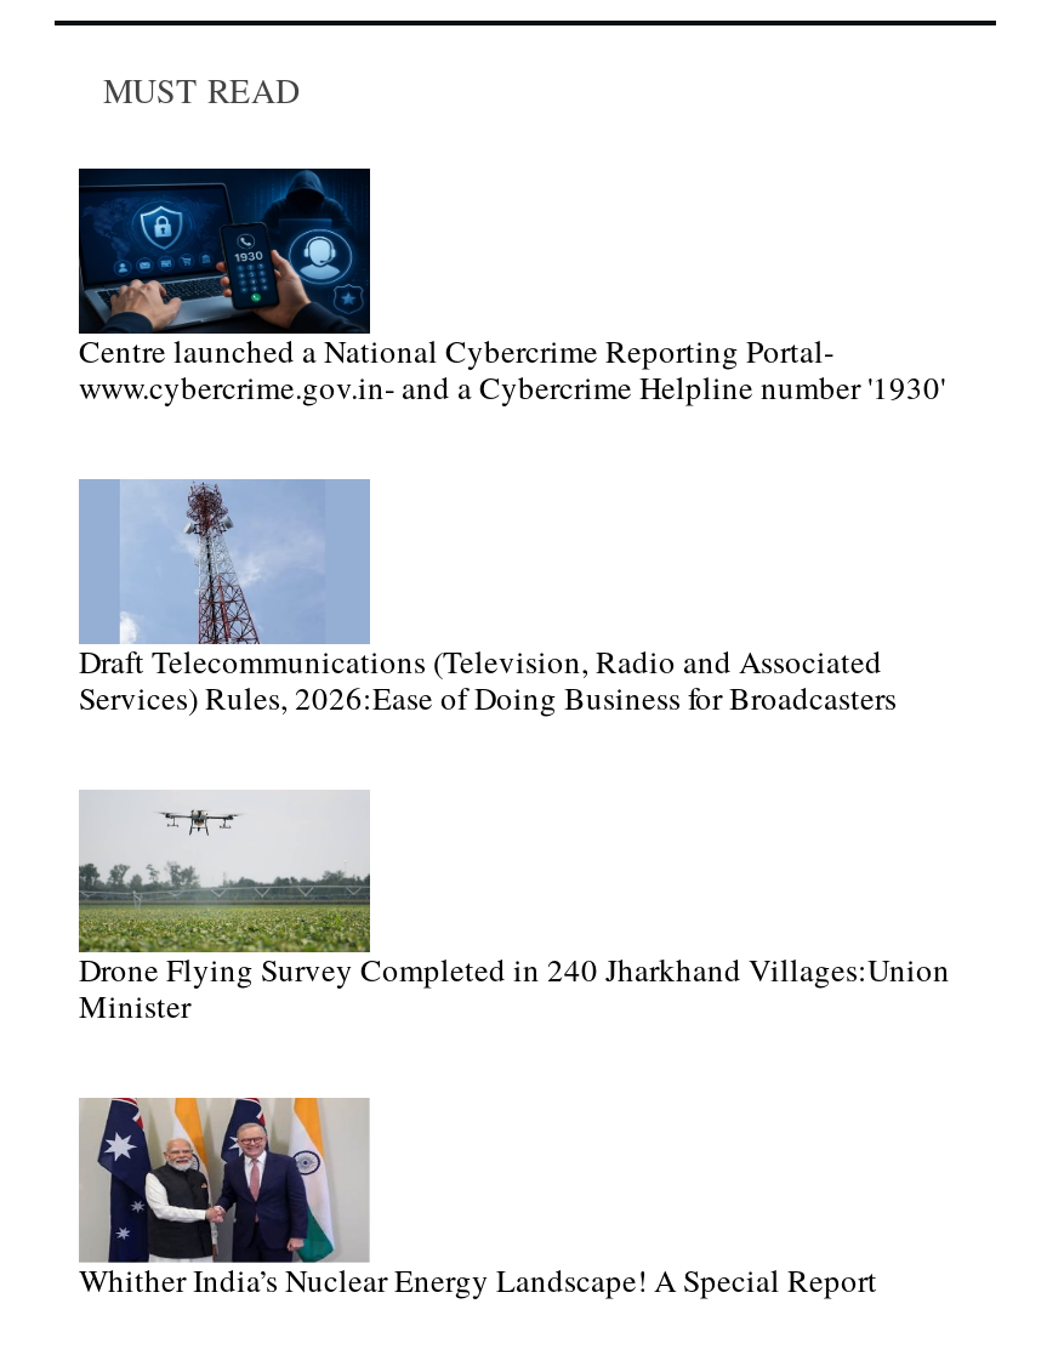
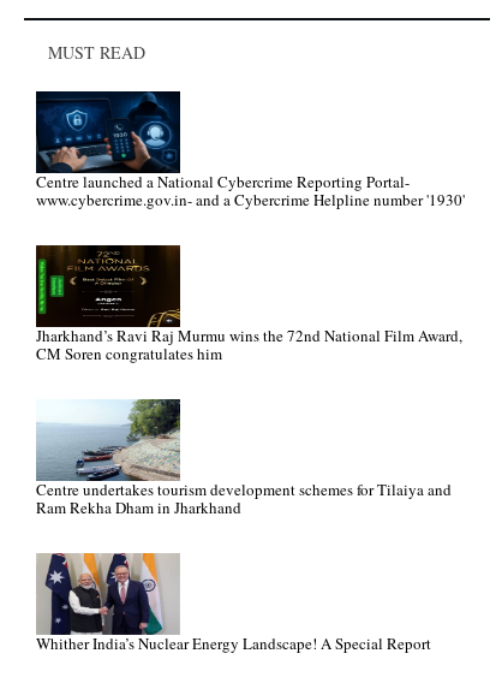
- [image]
- Draft Telecommunications (Television, Radio and Associated
- Services) Rules, 2026:Ease of Doing Business for Broadcasters
+ [image]
+ Jharkhand’s Ravi Raj Murmu wins the 72nd National Film Award,
+ CM Soren congratulates him

- [image]
- Drone Flying Survey Completed in 240 Jharkhand Villages:Union
- Minister
+ [image]
+ Centre undertakes tourism development schemes for Tilaiya and
+ Ram Rekha Dham in Jharkhand
